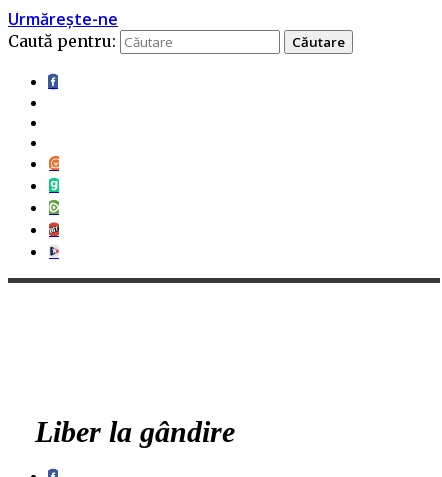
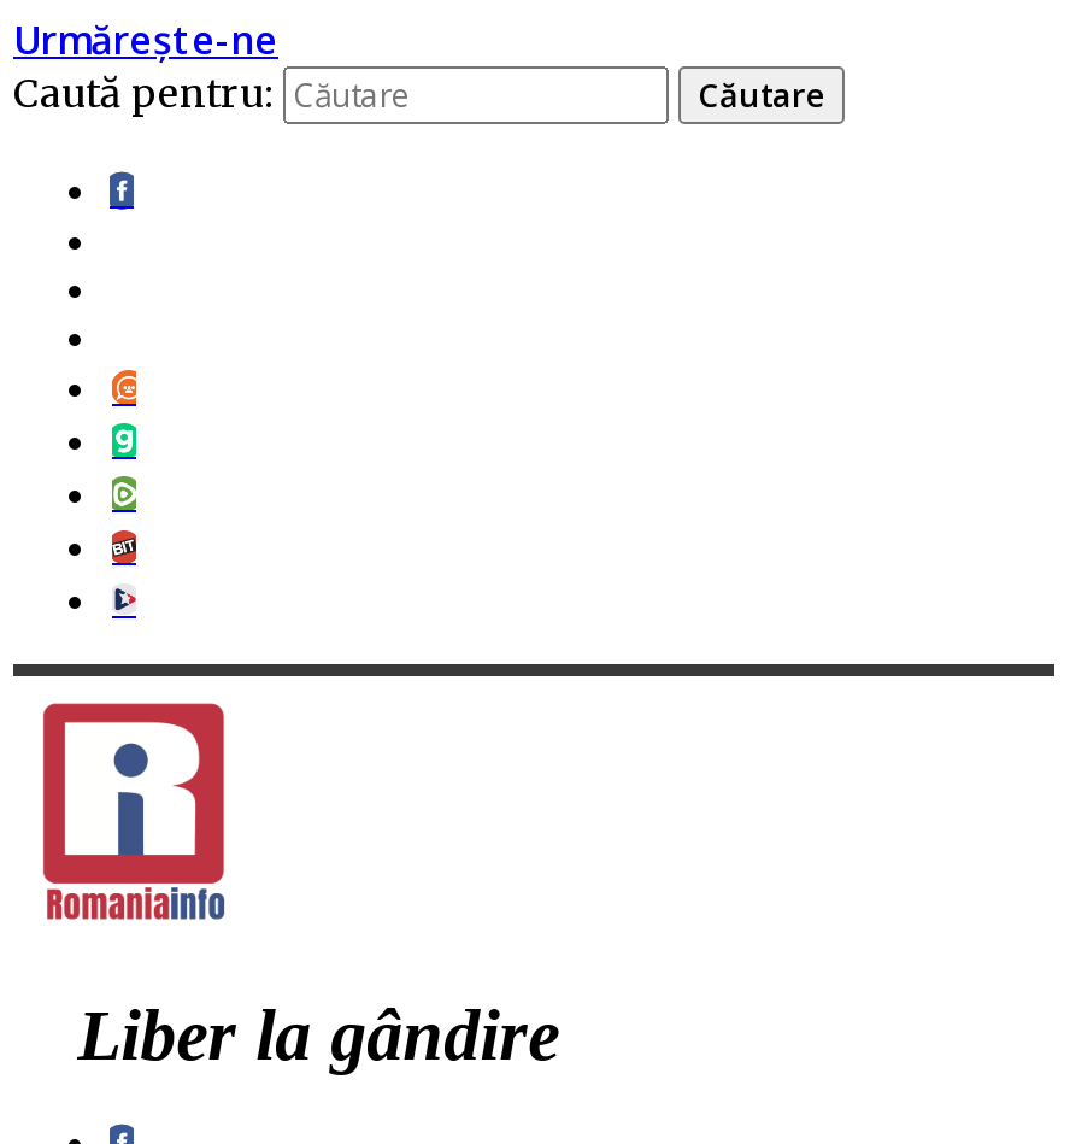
+ [image]
